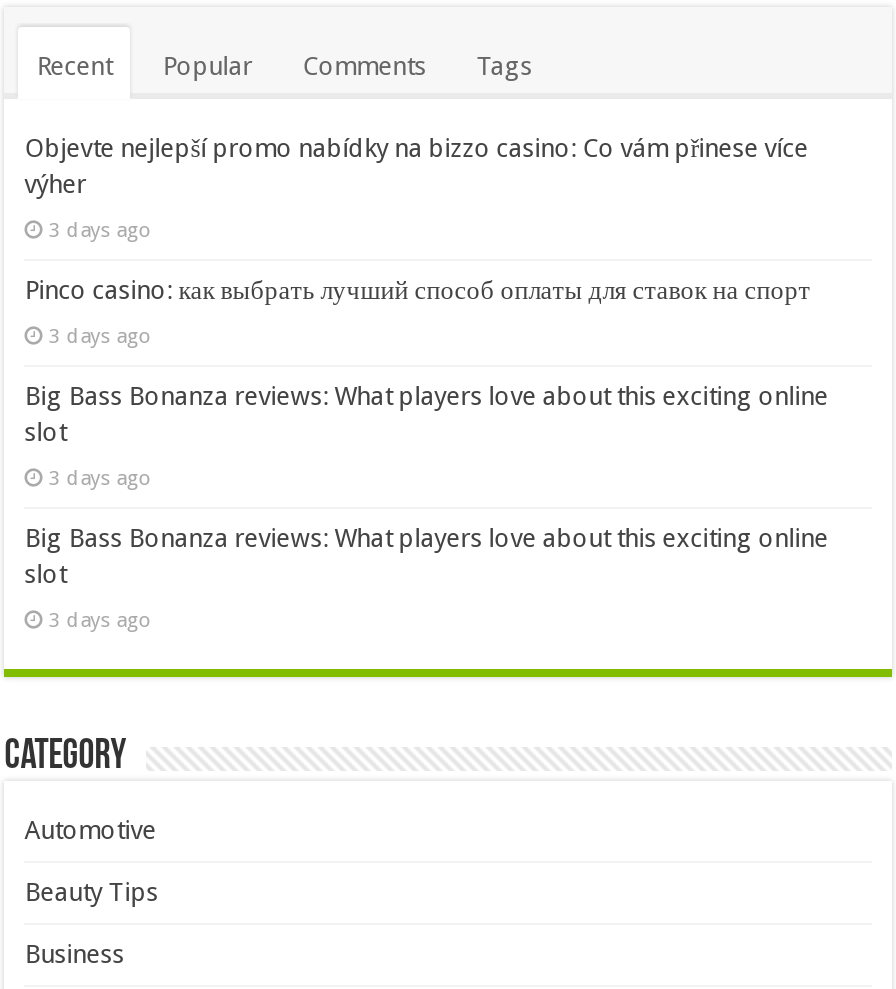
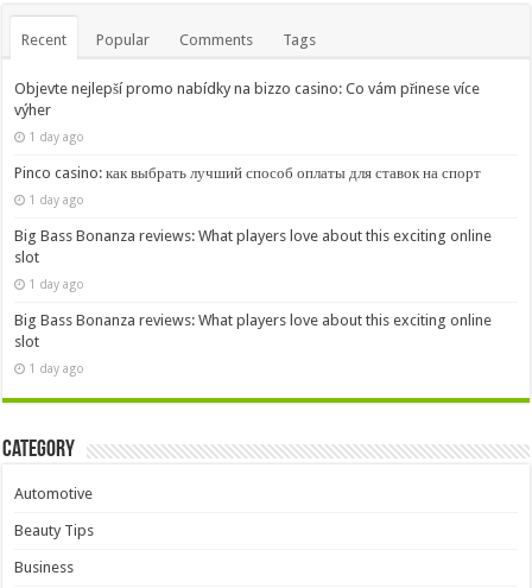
- 3 days ago
+ 1 day ago

- 3 days ago
+ 1 day ago

- 3 days ago
+ 1 day ago

- 3 days ago
+ 1 day ago
